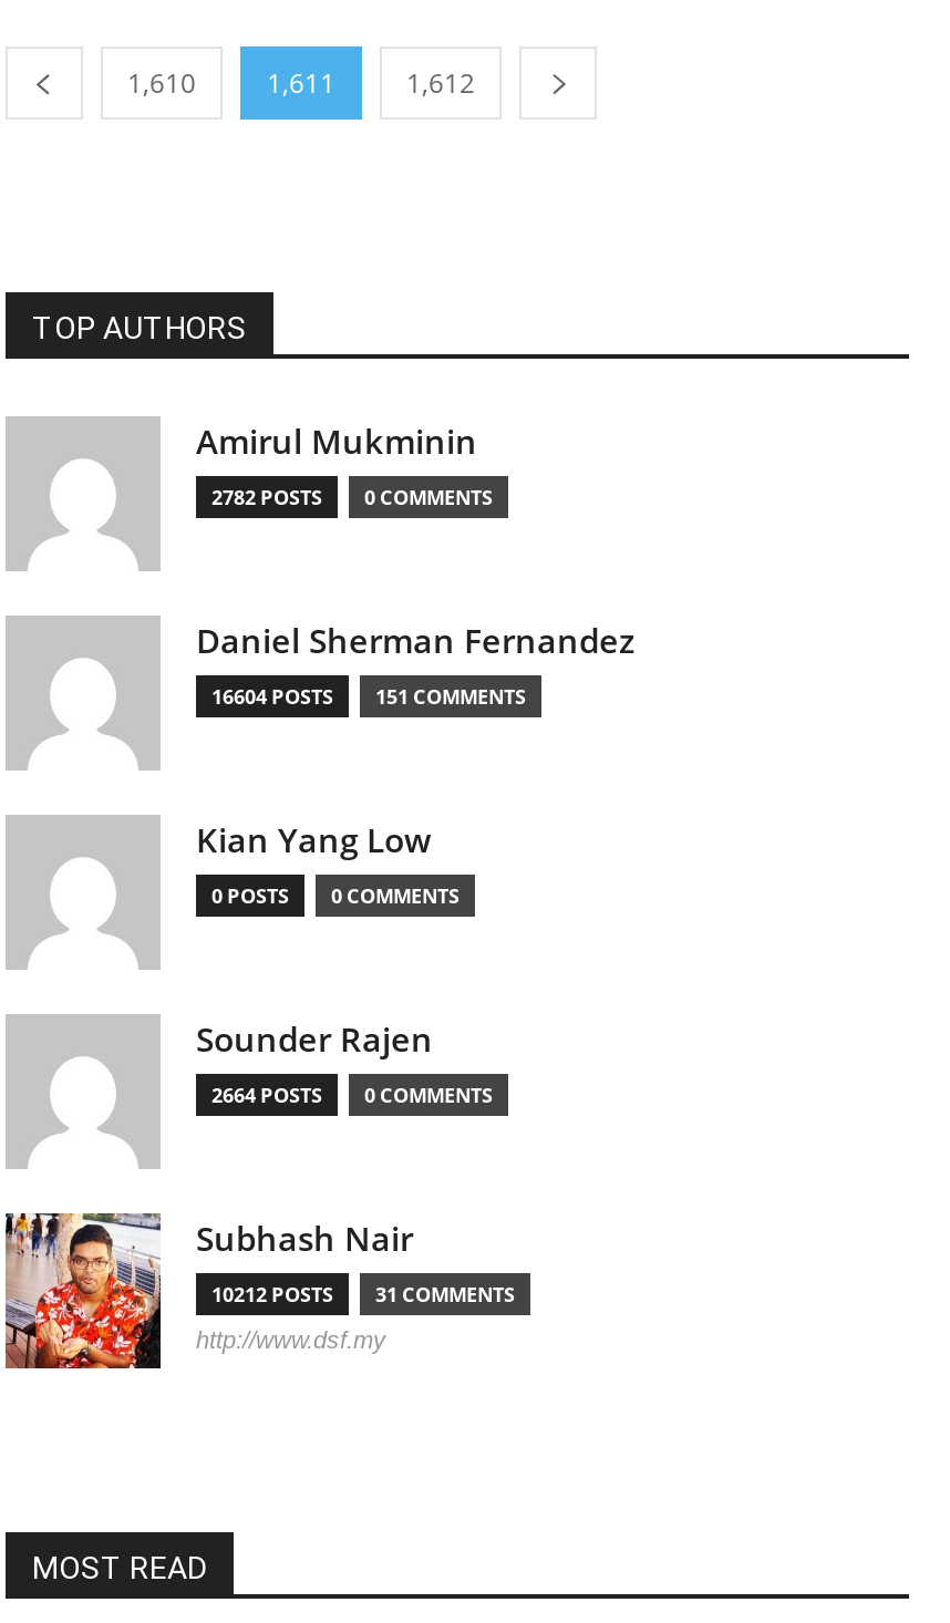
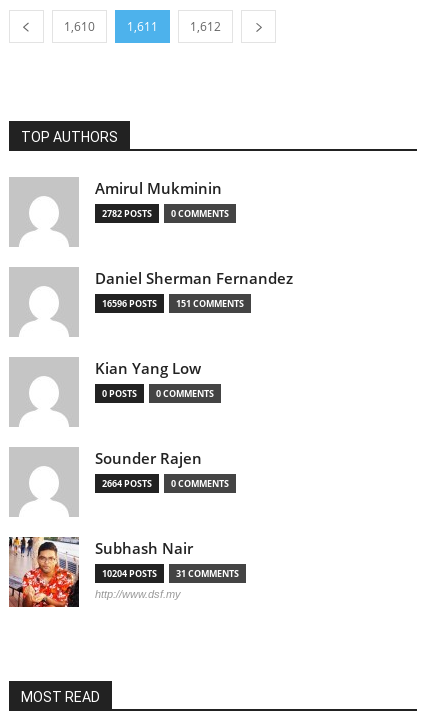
- 16604 POSTS 151 COMMENTS
+ 16596 POSTS 151 COMMENTS

- 10212 POSTS 31 COMMENTS
+ 10204 POSTS 31 COMMENTS
